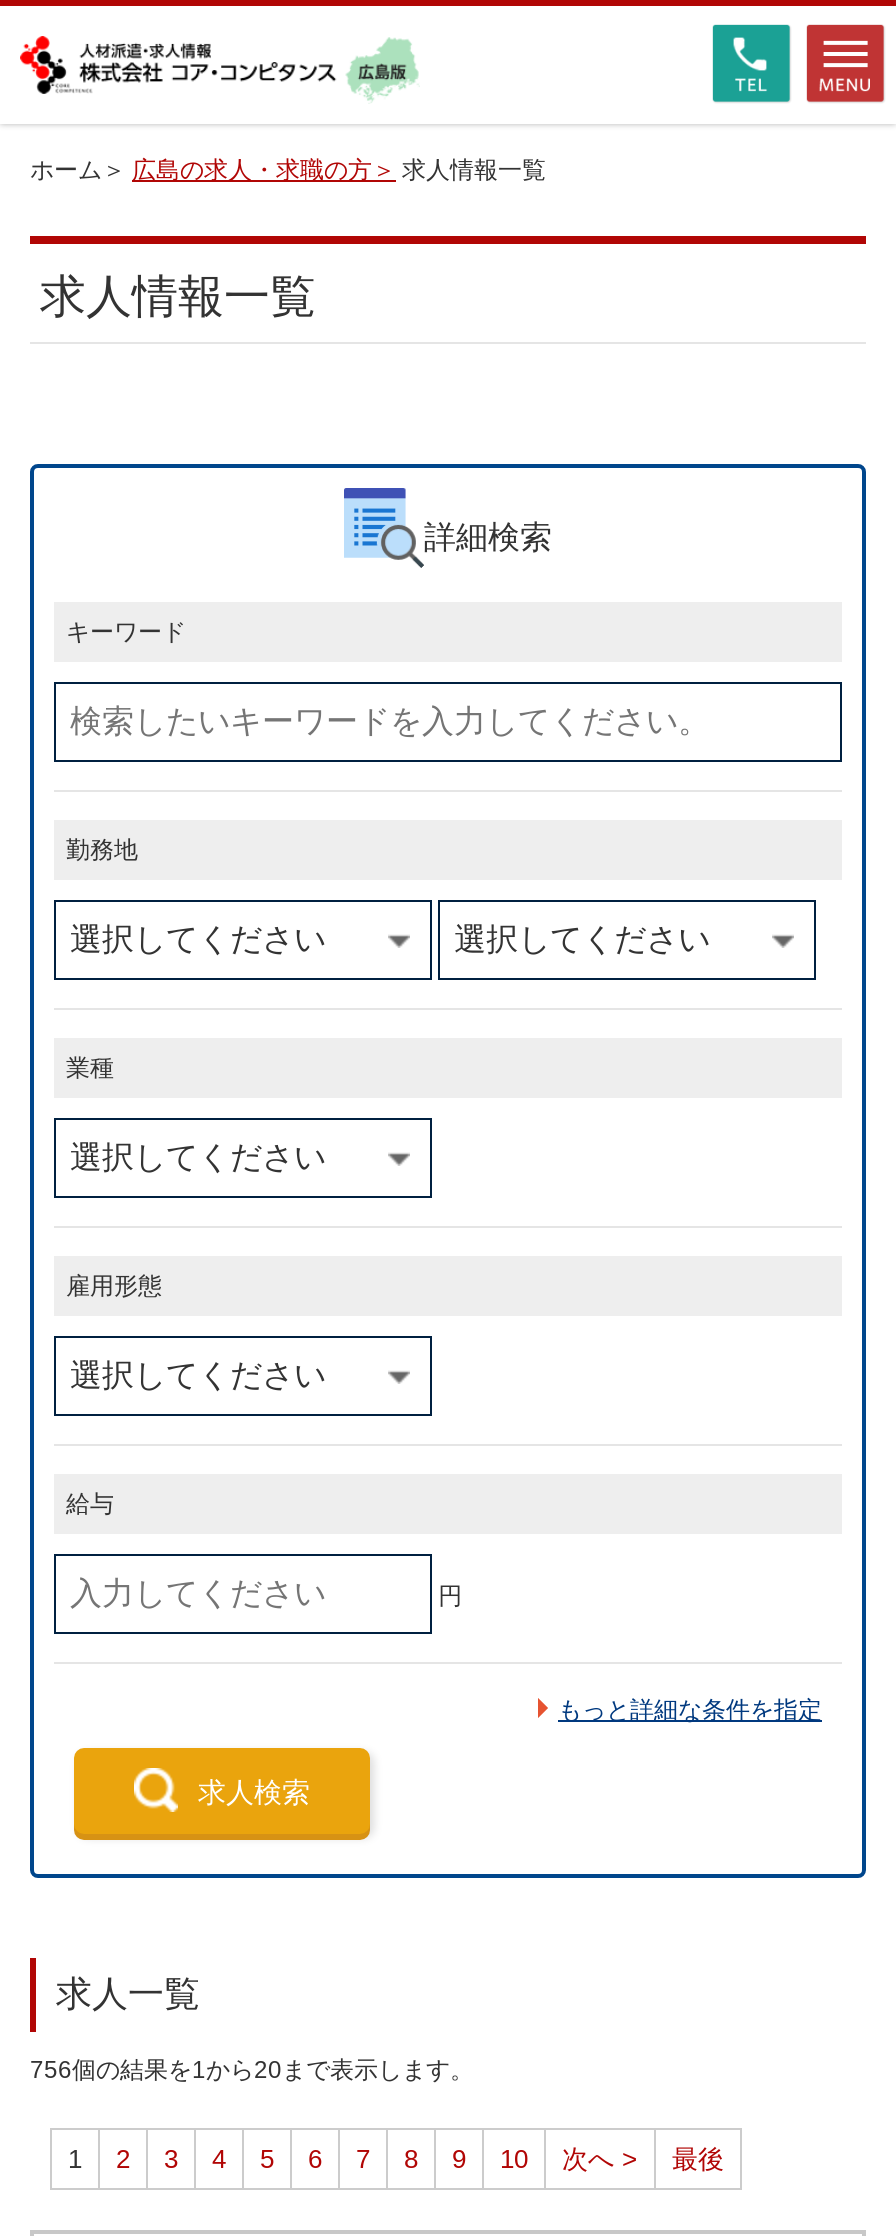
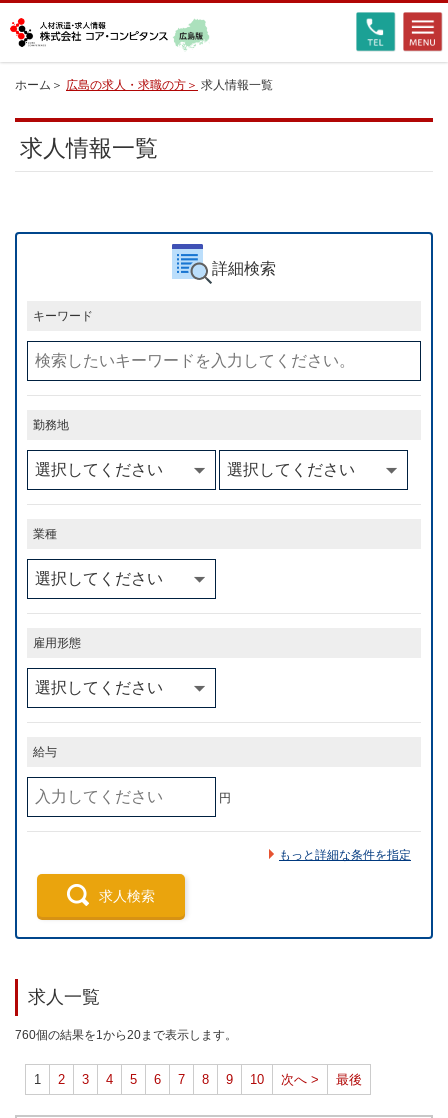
- 756個の結果を1から20まで表示します。
+ 760個の結果を1から20まで表示します。
